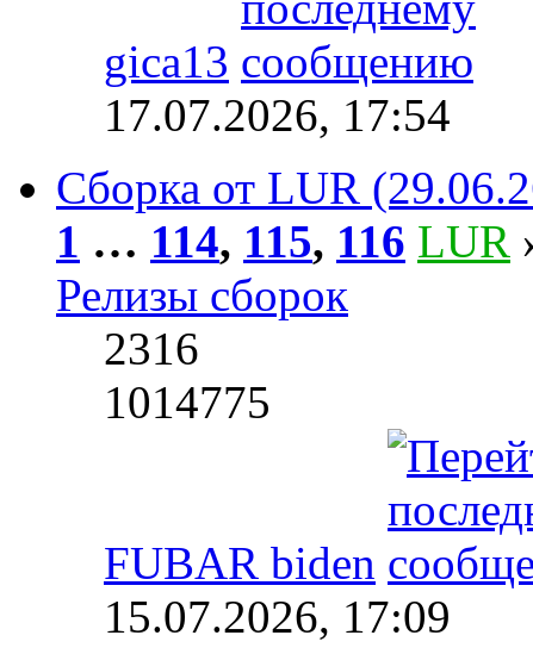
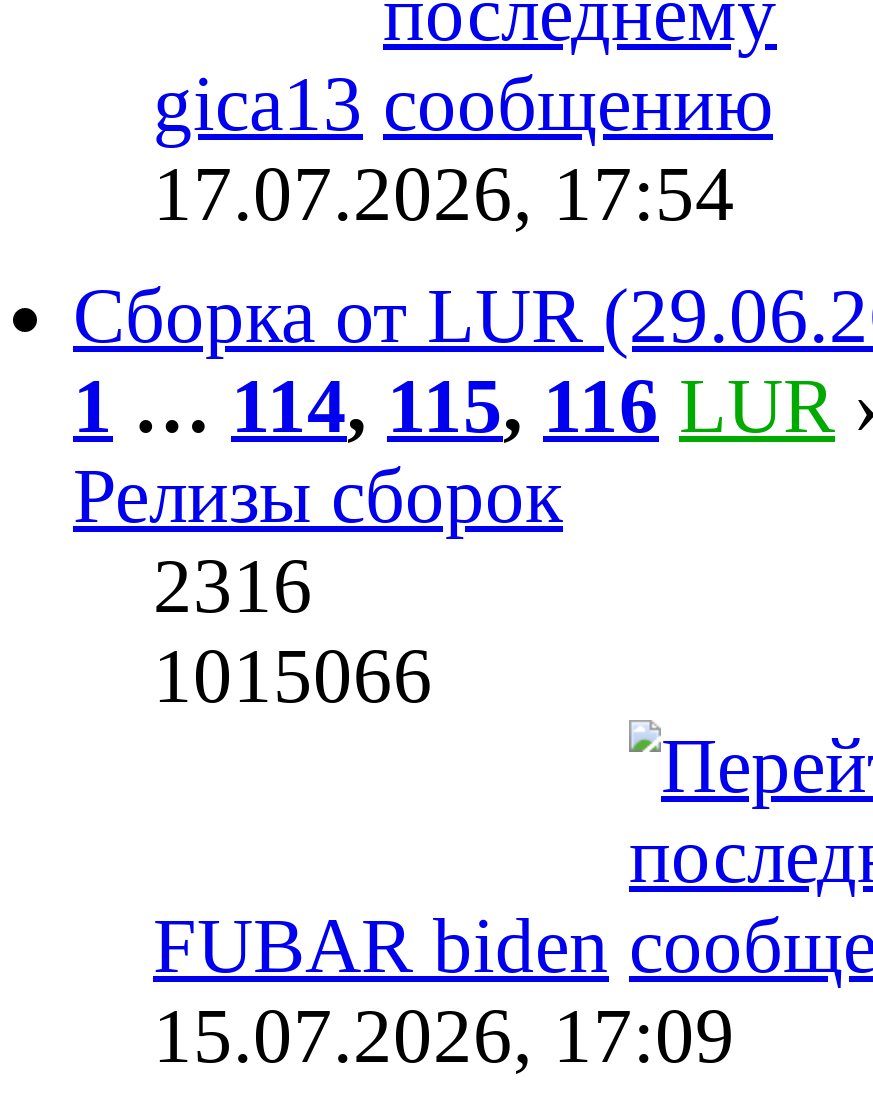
- 1014775
+ 1015066
